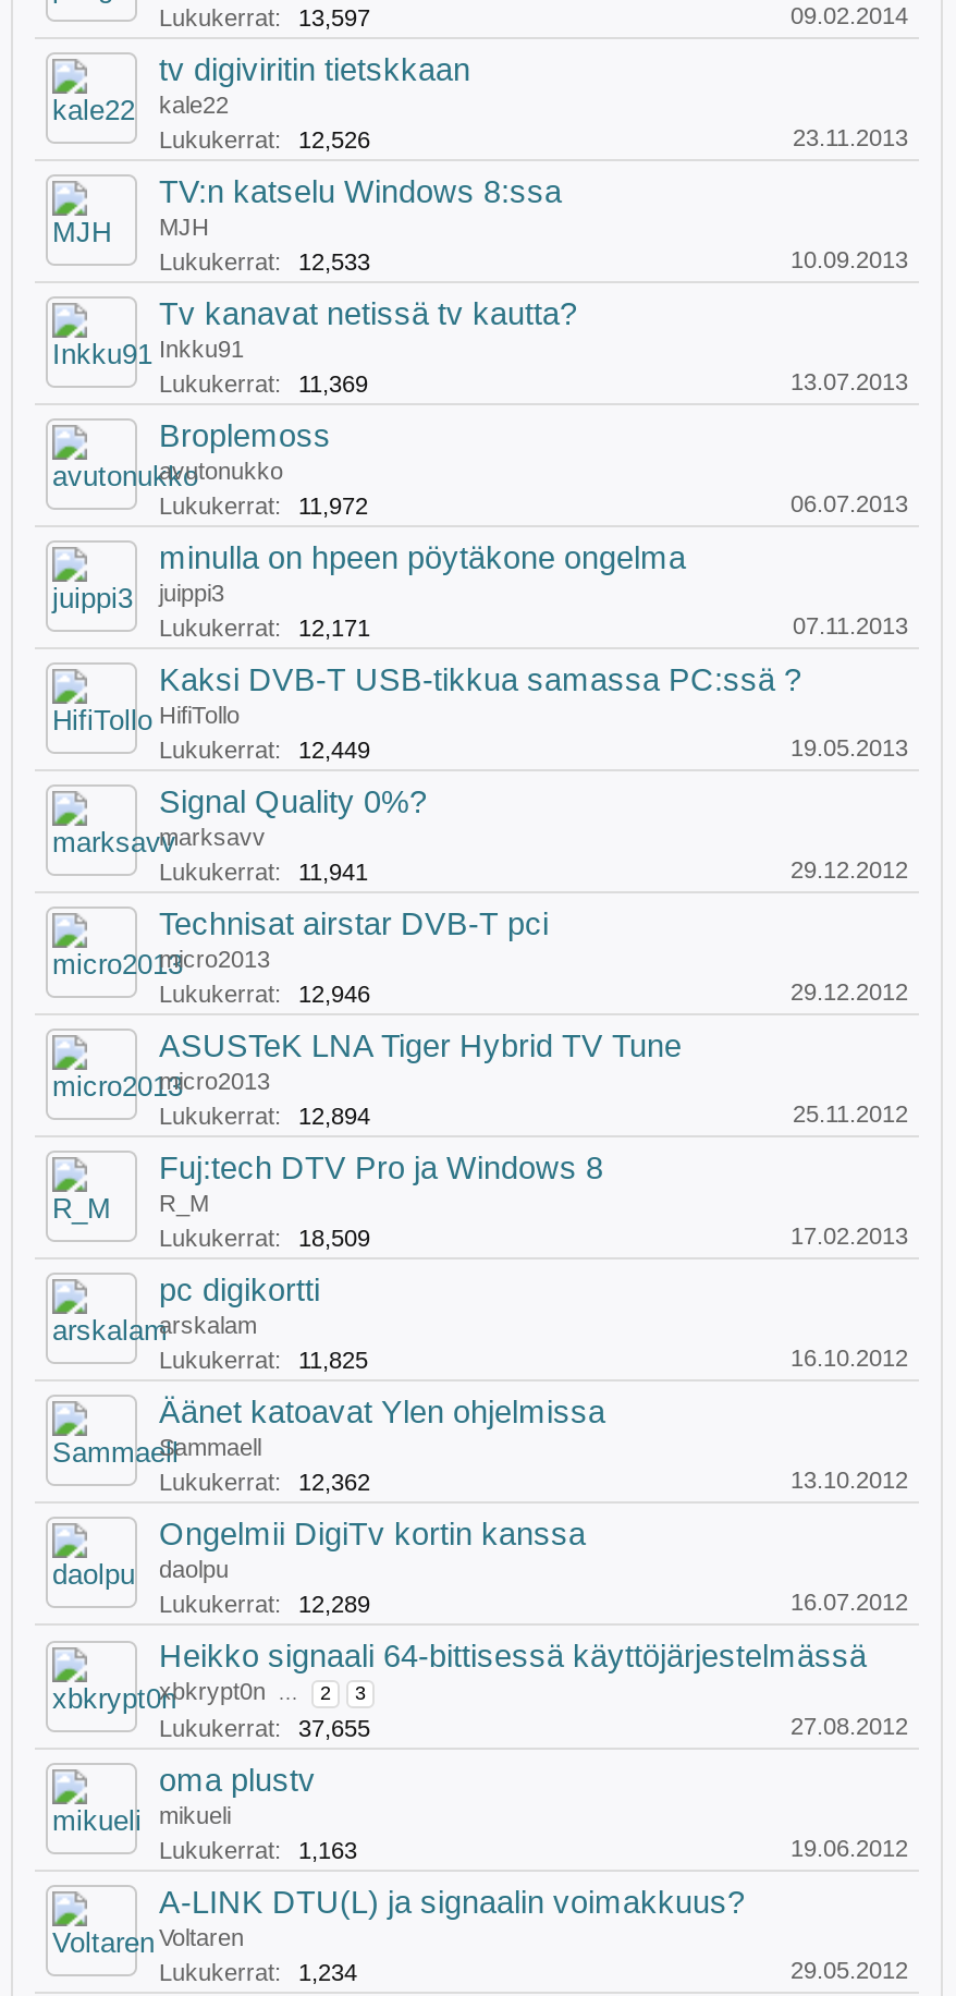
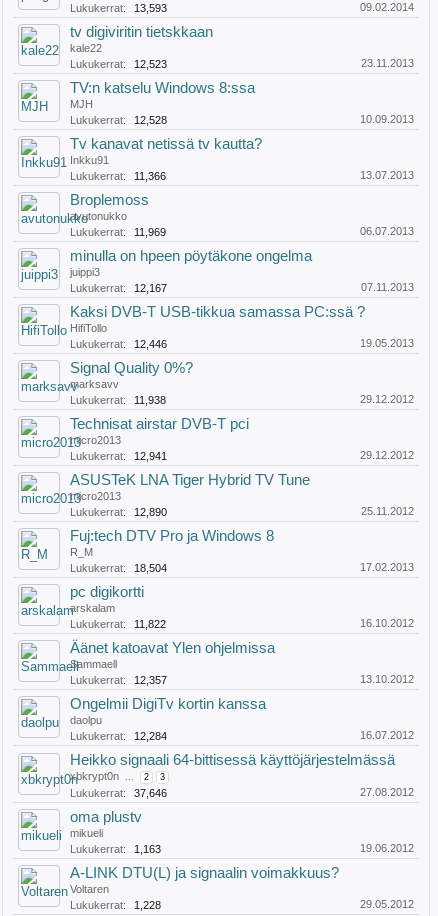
- Lukukerrat: 13,597
+ Lukukerrat: 13,593

- Lukukerrat: 12,526
+ Lukukerrat: 12,523

- Lukukerrat: 12,533
+ Lukukerrat: 12,528

- Lukukerrat: 11,369
+ Lukukerrat: 11,366

- Lukukerrat: 11,972
+ Lukukerrat: 11,969

- Lukukerrat: 12,171
+ Lukukerrat: 12,167

- Lukukerrat: 12,449
+ Lukukerrat: 12,446

- Lukukerrat: 11,941
+ Lukukerrat: 11,938

- Lukukerrat: 12,946
+ Lukukerrat: 12,941

- Lukukerrat: 12,894
+ Lukukerrat: 12,890

- Lukukerrat: 18,509
+ Lukukerrat: 18,504

- Lukukerrat: 11,825
+ Lukukerrat: 11,822

- Lukukerrat: 12,362
+ Lukukerrat: 12,357

- Lukukerrat: 12,289
+ Lukukerrat: 12,284

- Lukukerrat: 37,655
+ Lukukerrat: 37,646

- Lukukerrat: 1,234
+ Lukukerrat: 1,228
